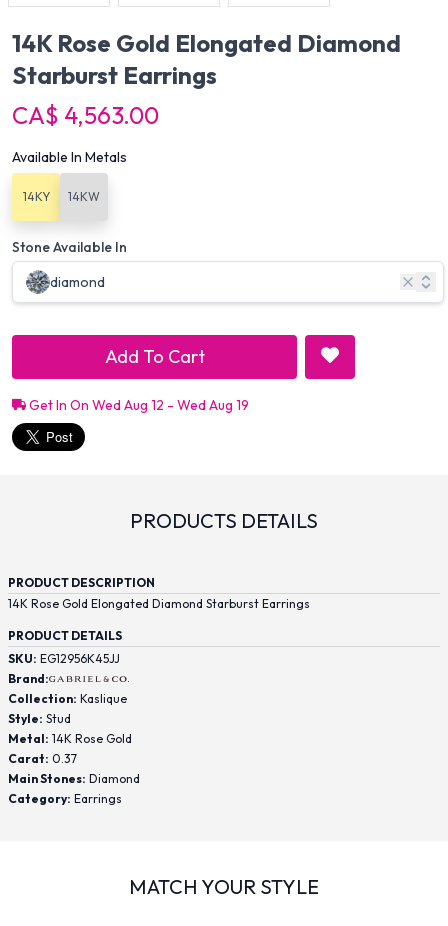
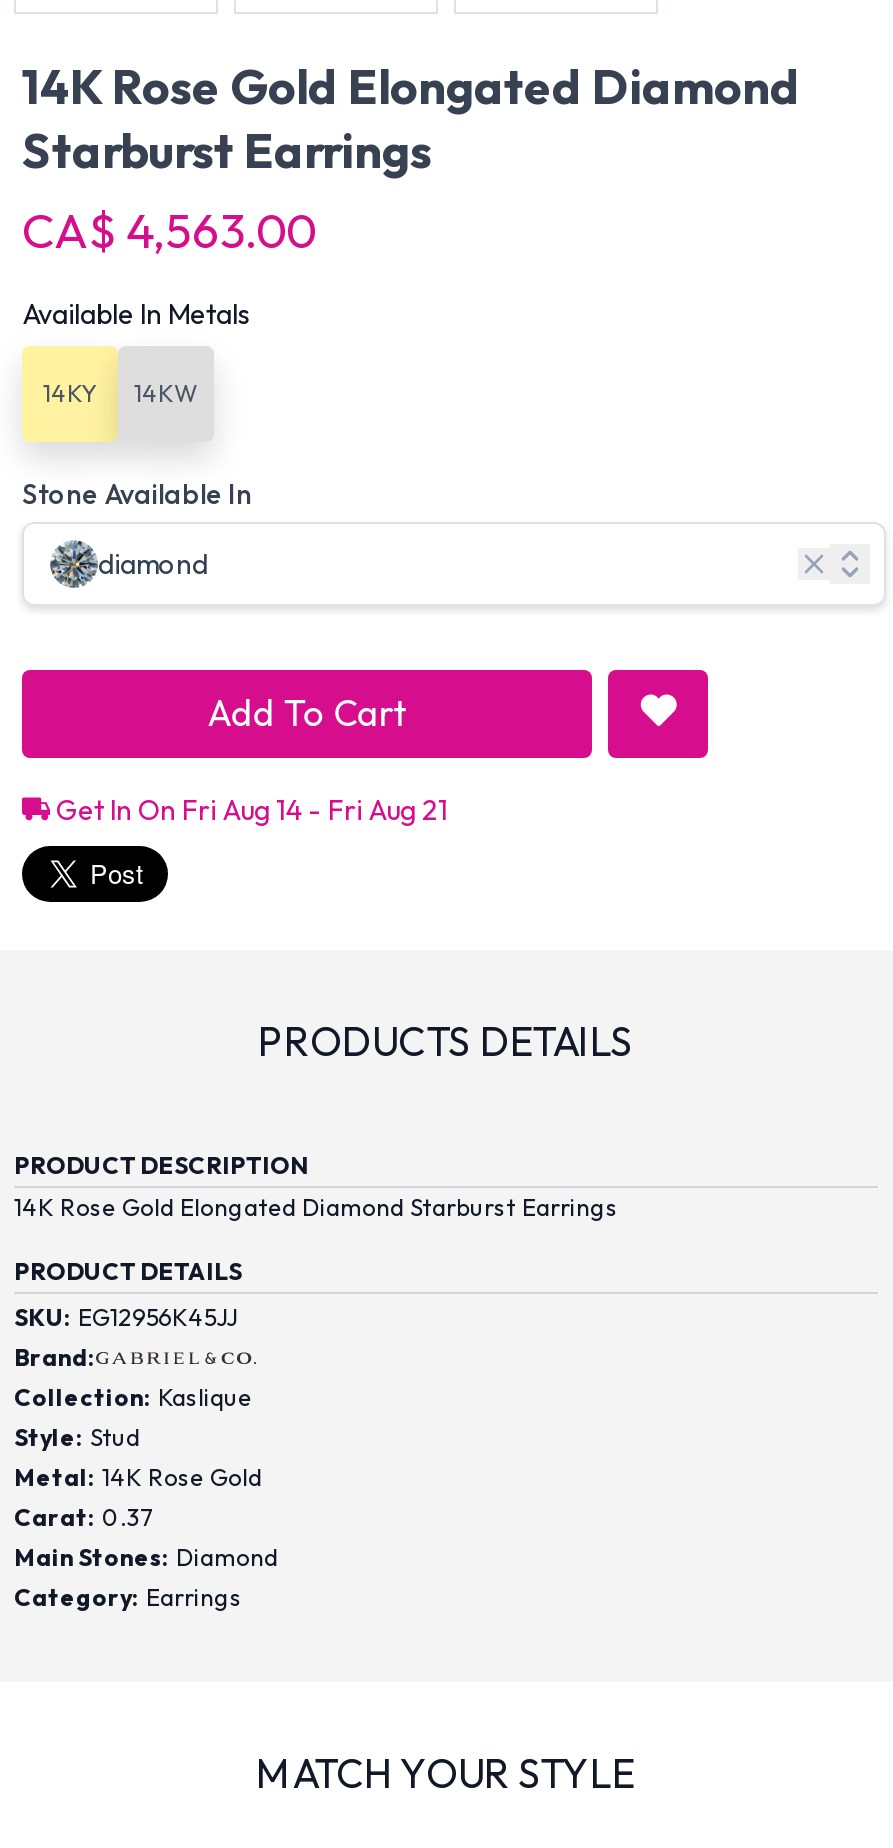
- Get In On Wed Aug 12 - Wed Aug 19
+ Get In On Fri Aug 14 - Fri Aug 21
